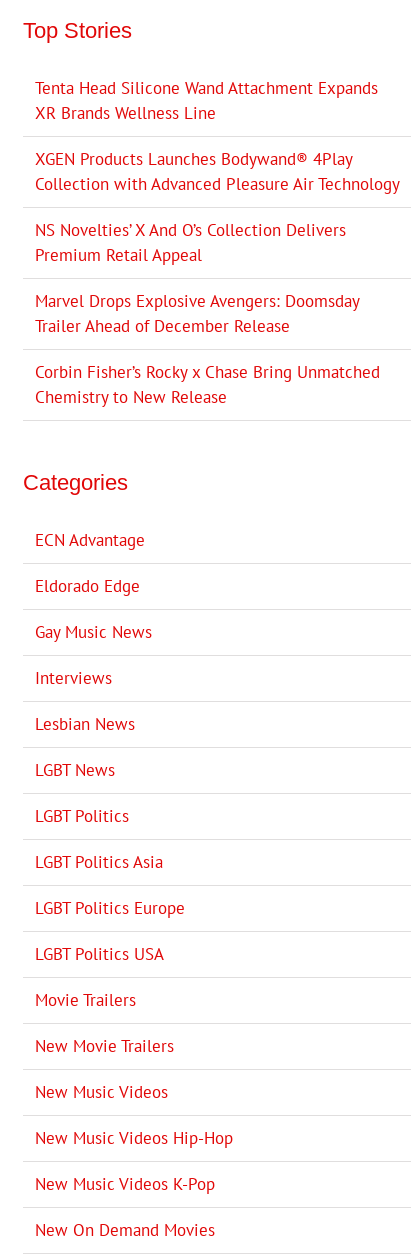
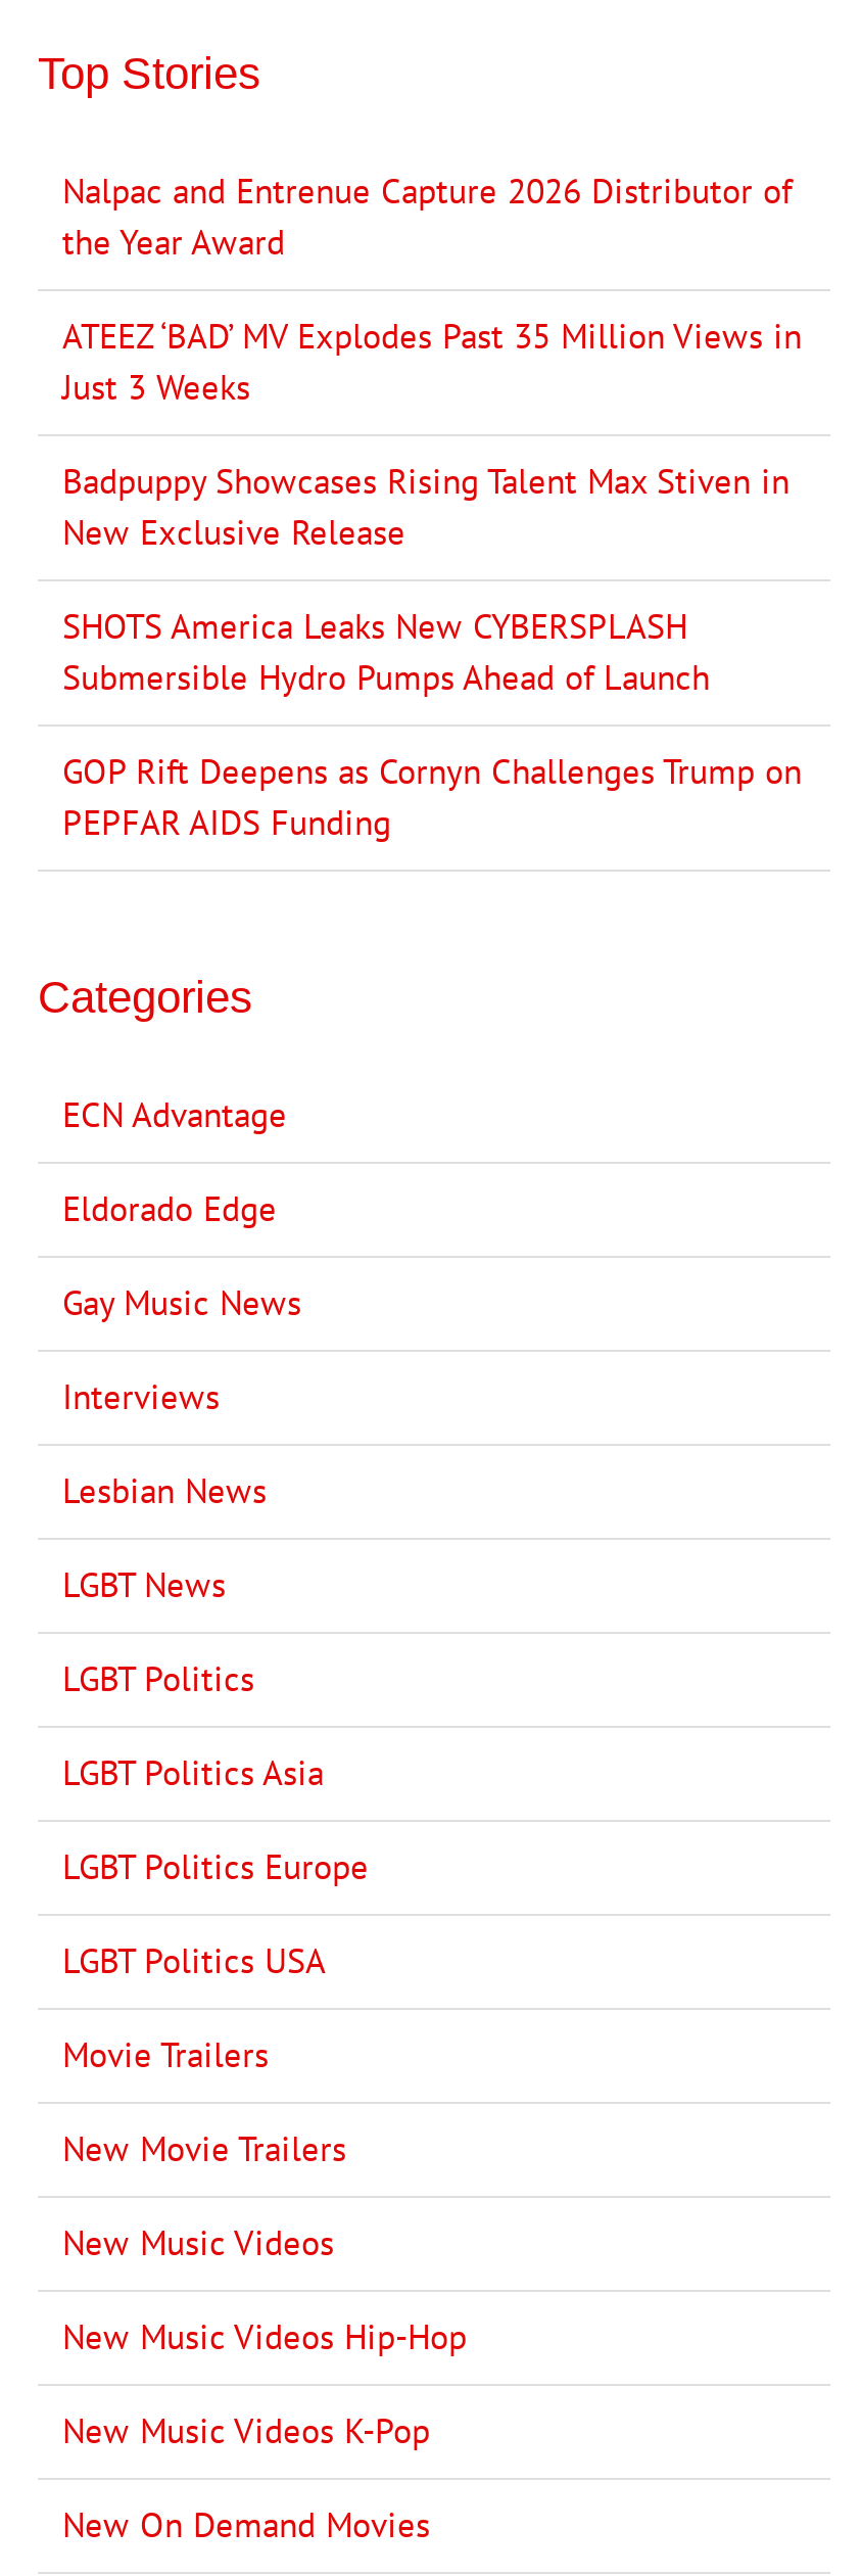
- Tenta Head Silicone Wand Attachment Expands
- XR Brands Wellness Line
+ Nalpac and Entrenue Capture 2026 Distributor of
+ the Year Award

- XGEN Products Launches Bodywand® 4Play
- Collection with Advanced Pleasure Air Technology
+ ATEEZ ‘BAD’ MV Explodes Past 35 Million Views in
+ Just 3 Weeks

- NS Novelties’ X And O’s Collection Delivers
- Premium Retail Appeal
+ Badpuppy Showcases Rising Talent Max Stiven in
+ New Exclusive Release

- Marvel Drops Explosive Avengers: Doomsday
- Trailer Ahead of December Release
+ SHOTS America Leaks New CYBERSPLASH
+ Submersible Hydro Pumps Ahead of Launch

- Corbin Fisher’s Rocky x Chase Bring Unmatched
- Chemistry to New Release
+ GOP Rift Deepens as Cornyn Challenges Trump on
+ PEPFAR AIDS Funding
